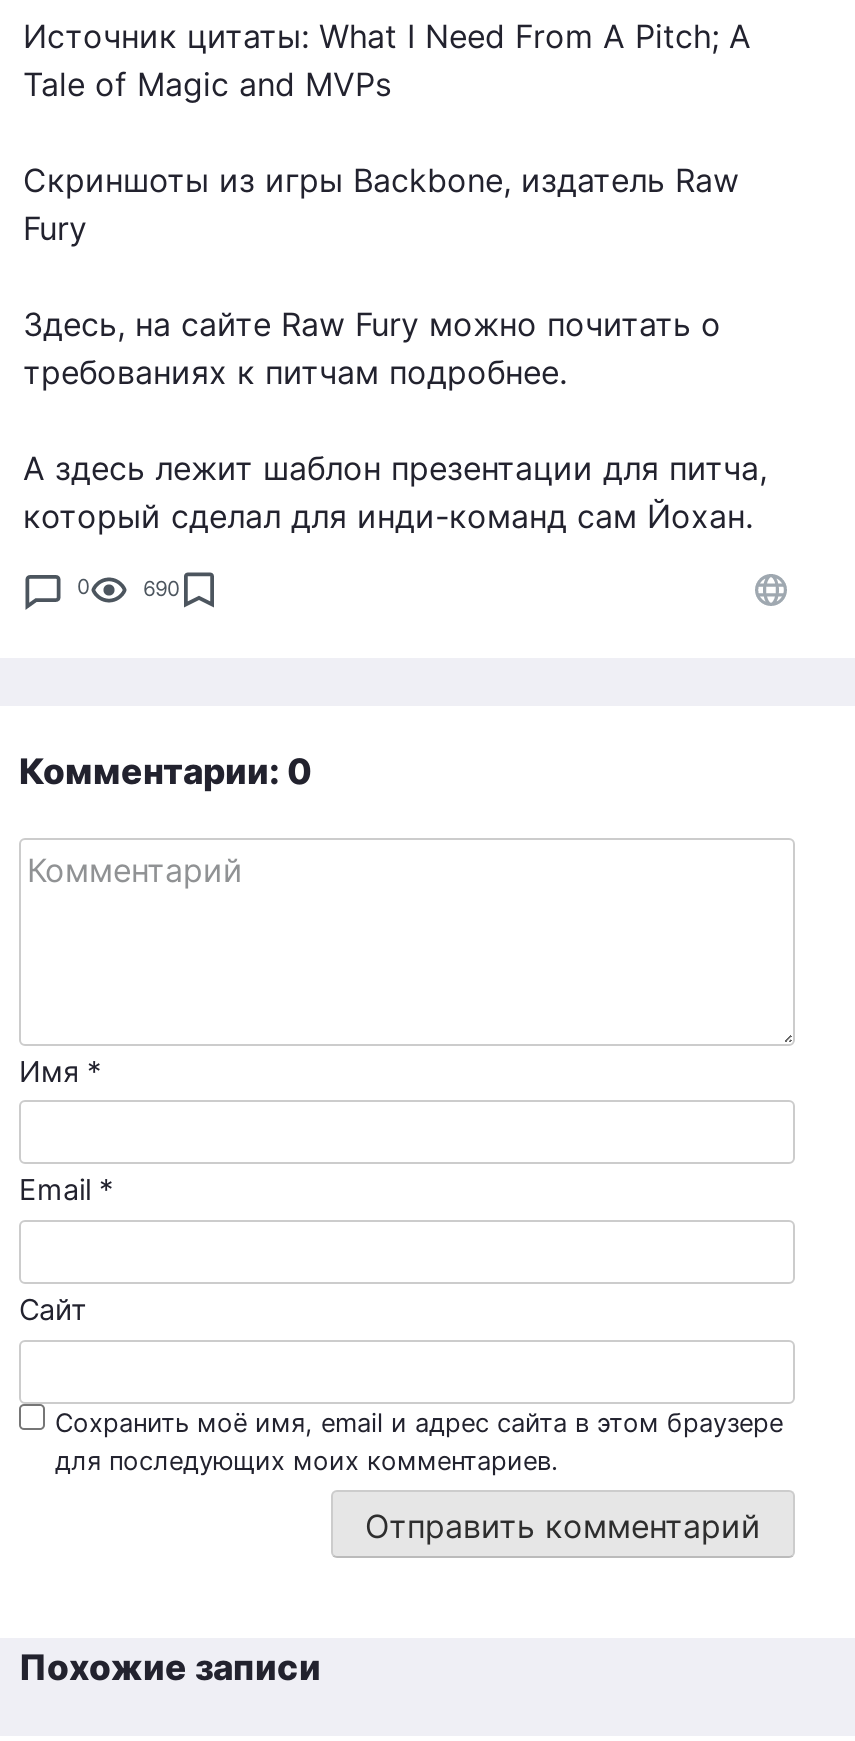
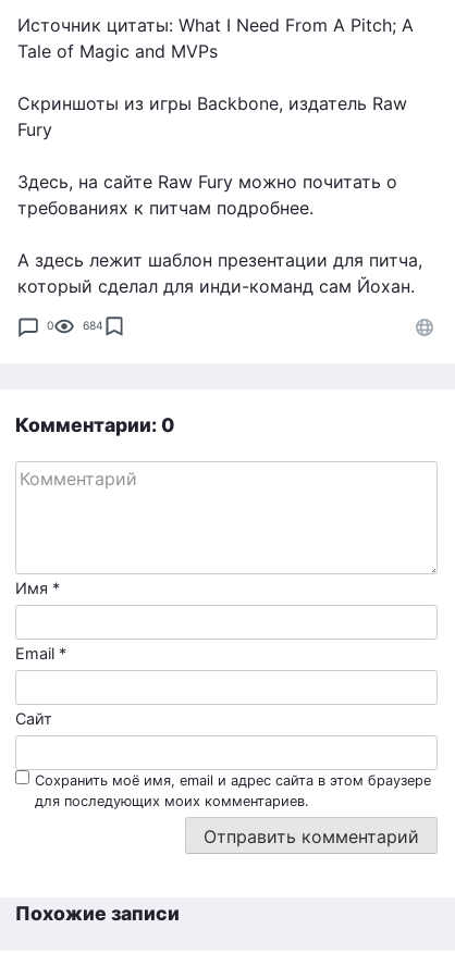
- 690
+ 684
